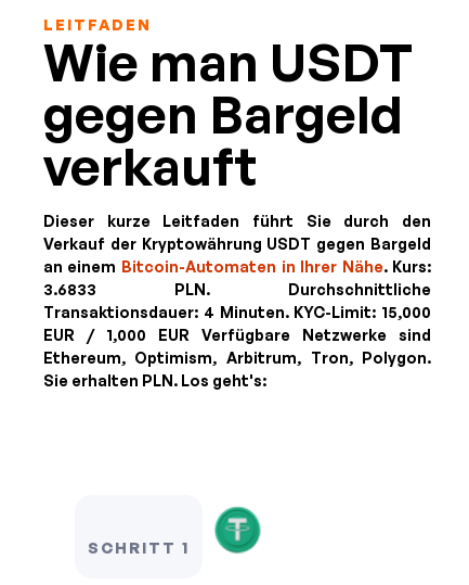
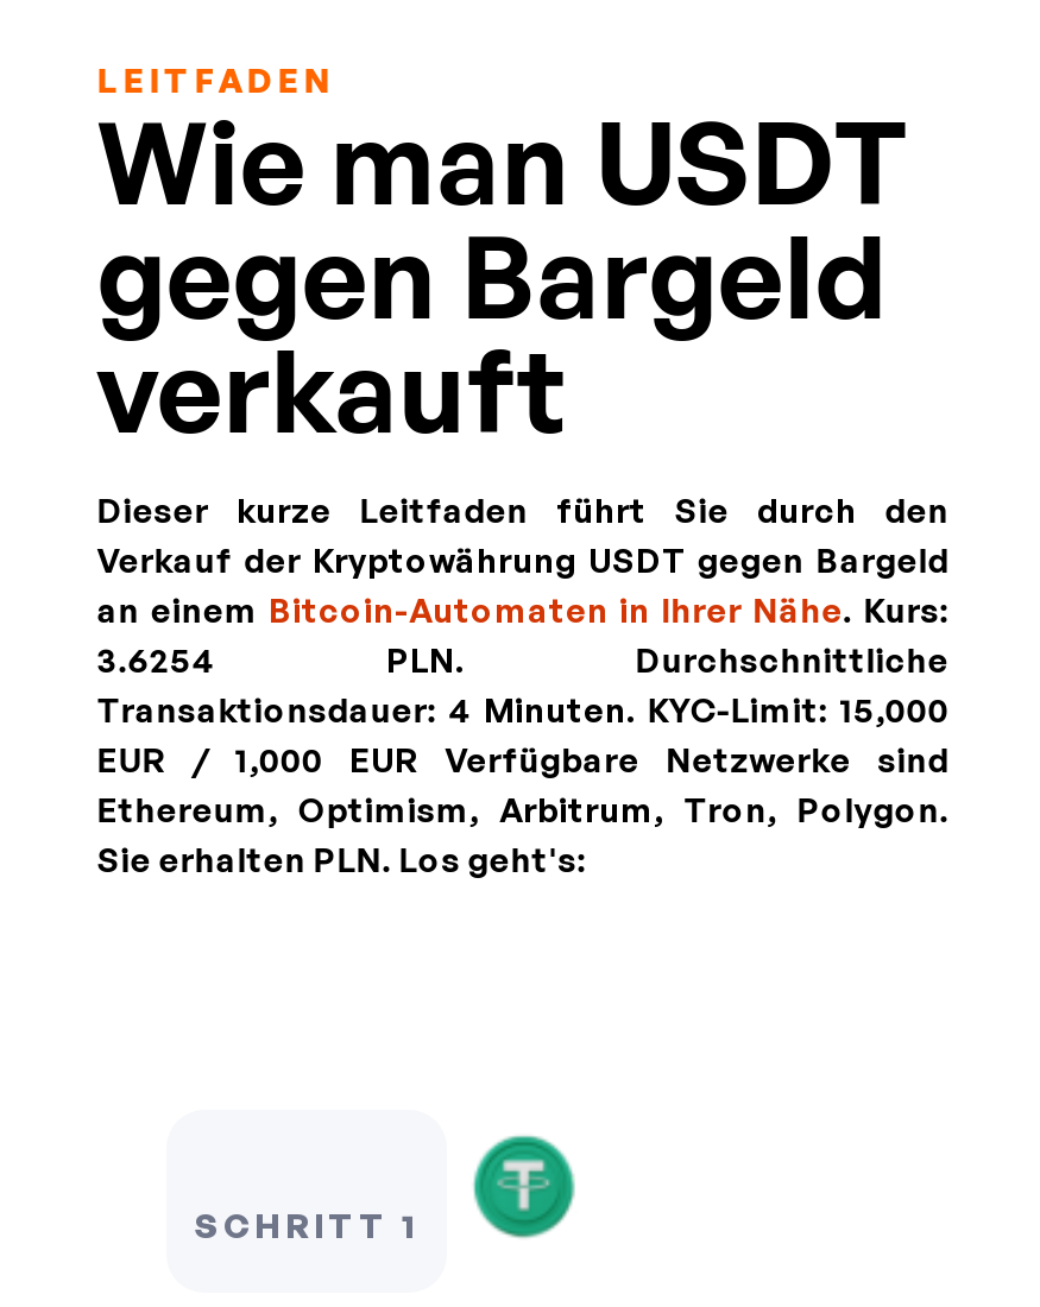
- 3.6833 PLN. Durchschnittliche
+ 3.6254 PLN. Durchschnittliche
